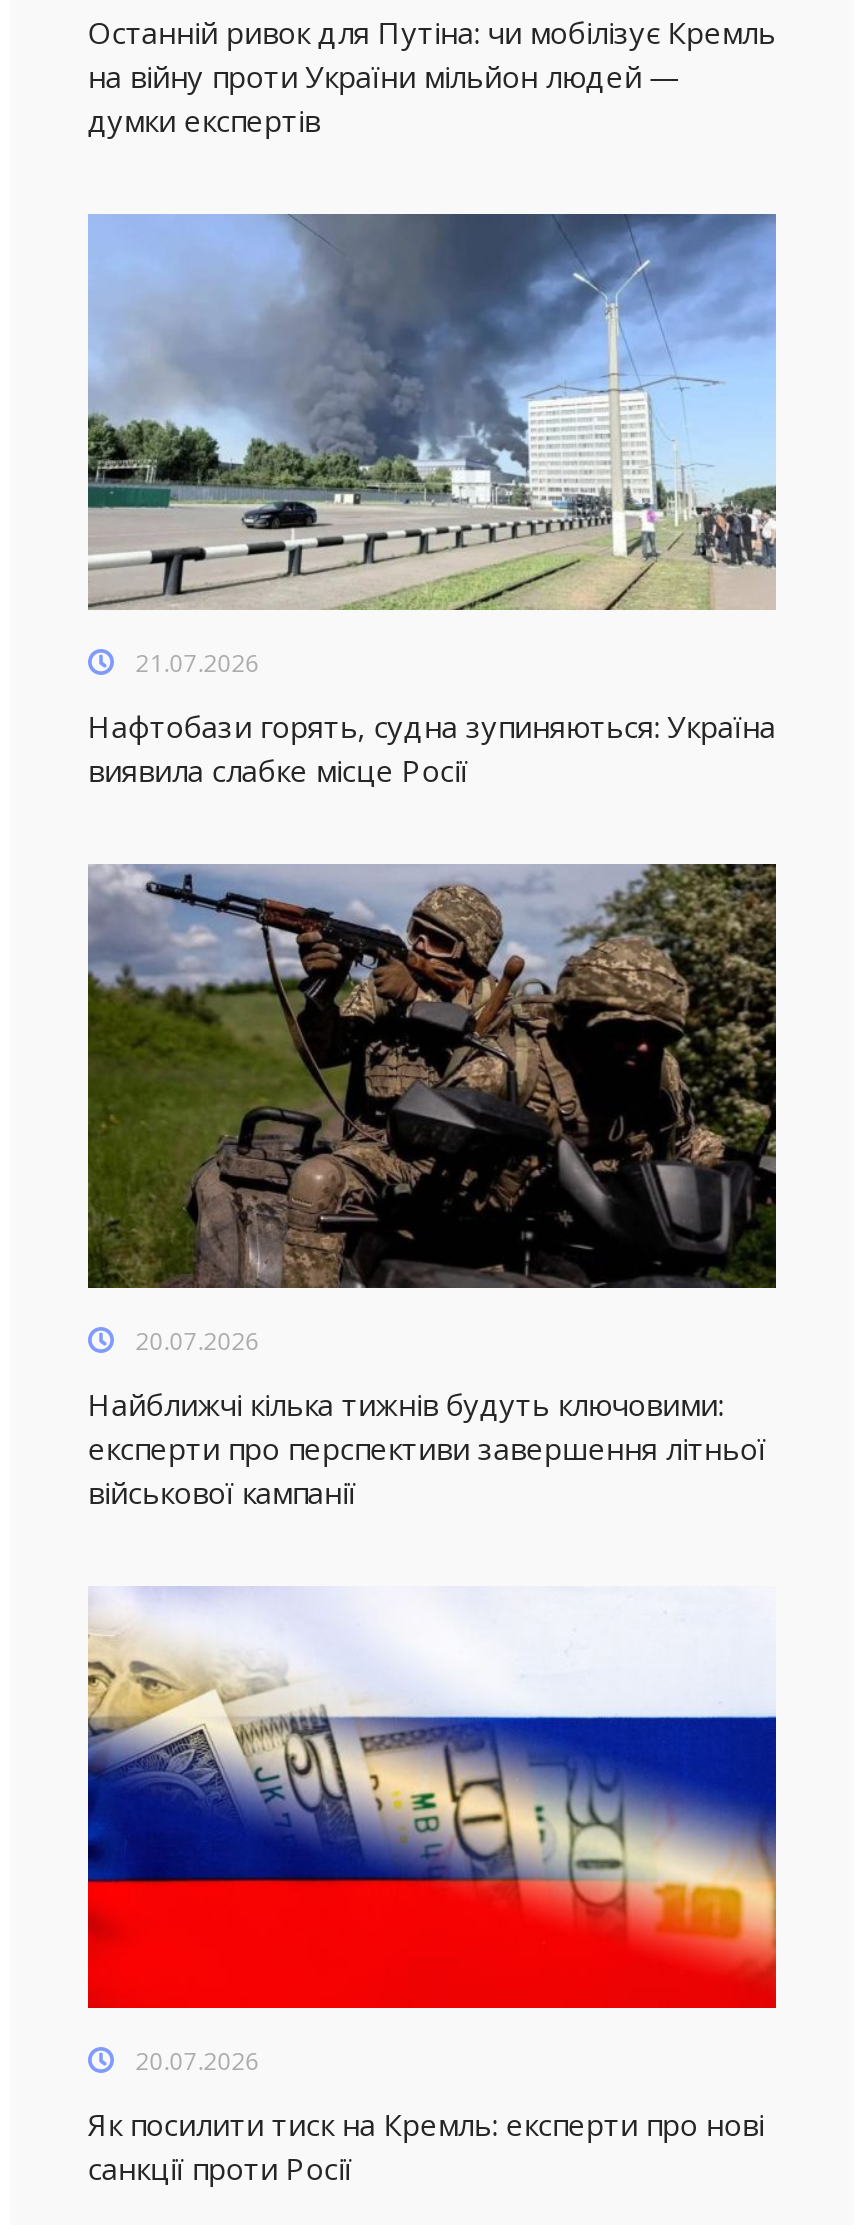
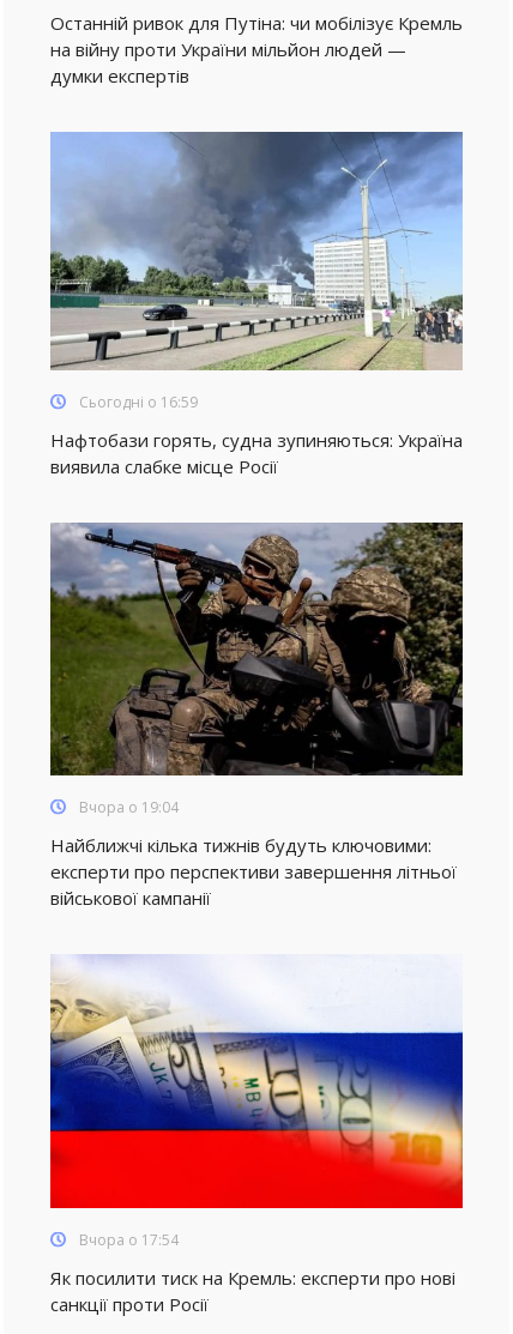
- 21.07.2026
+ Сьогодні о 16:59

- 20.07.2026
+ Вчора о 19:04

- 20.07.2026
+ Вчора о 17:54
